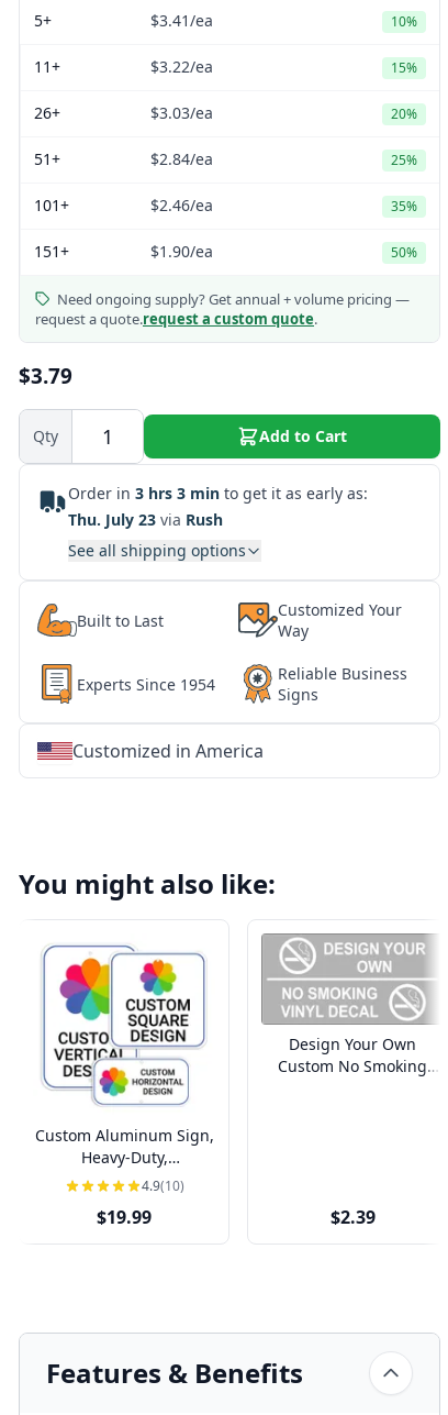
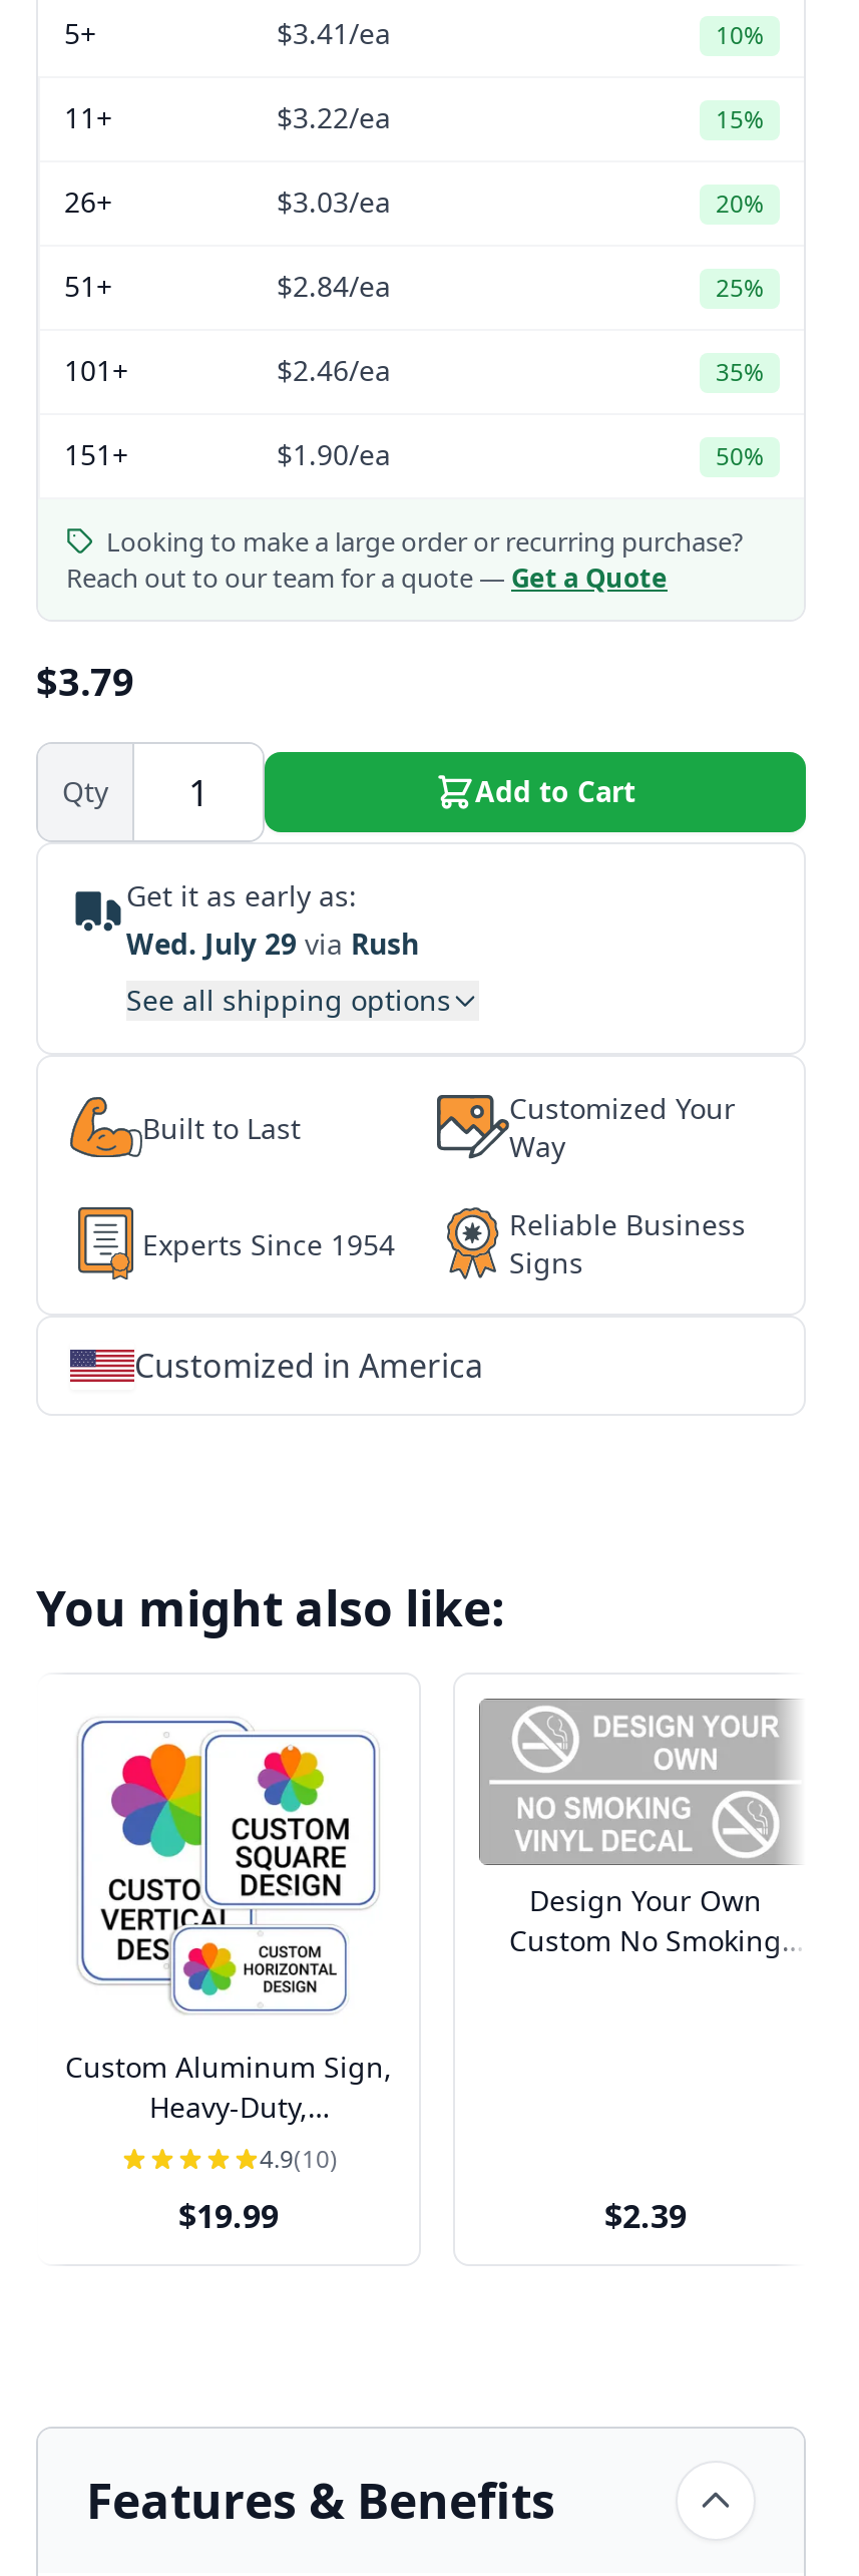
- Need ongoing supply? Get annual + volume pricing —
- request a quote. request a custom quote.
+ Looking to make a large order or recurring purchase?
+ Reach out to our team for a quote — Get a Quote

- Order in 3 hrs 3 min to get it as early as:
- Thu. July 23 via Rush
+ Get it as early as:
+ Wed. July 29 via Rush
